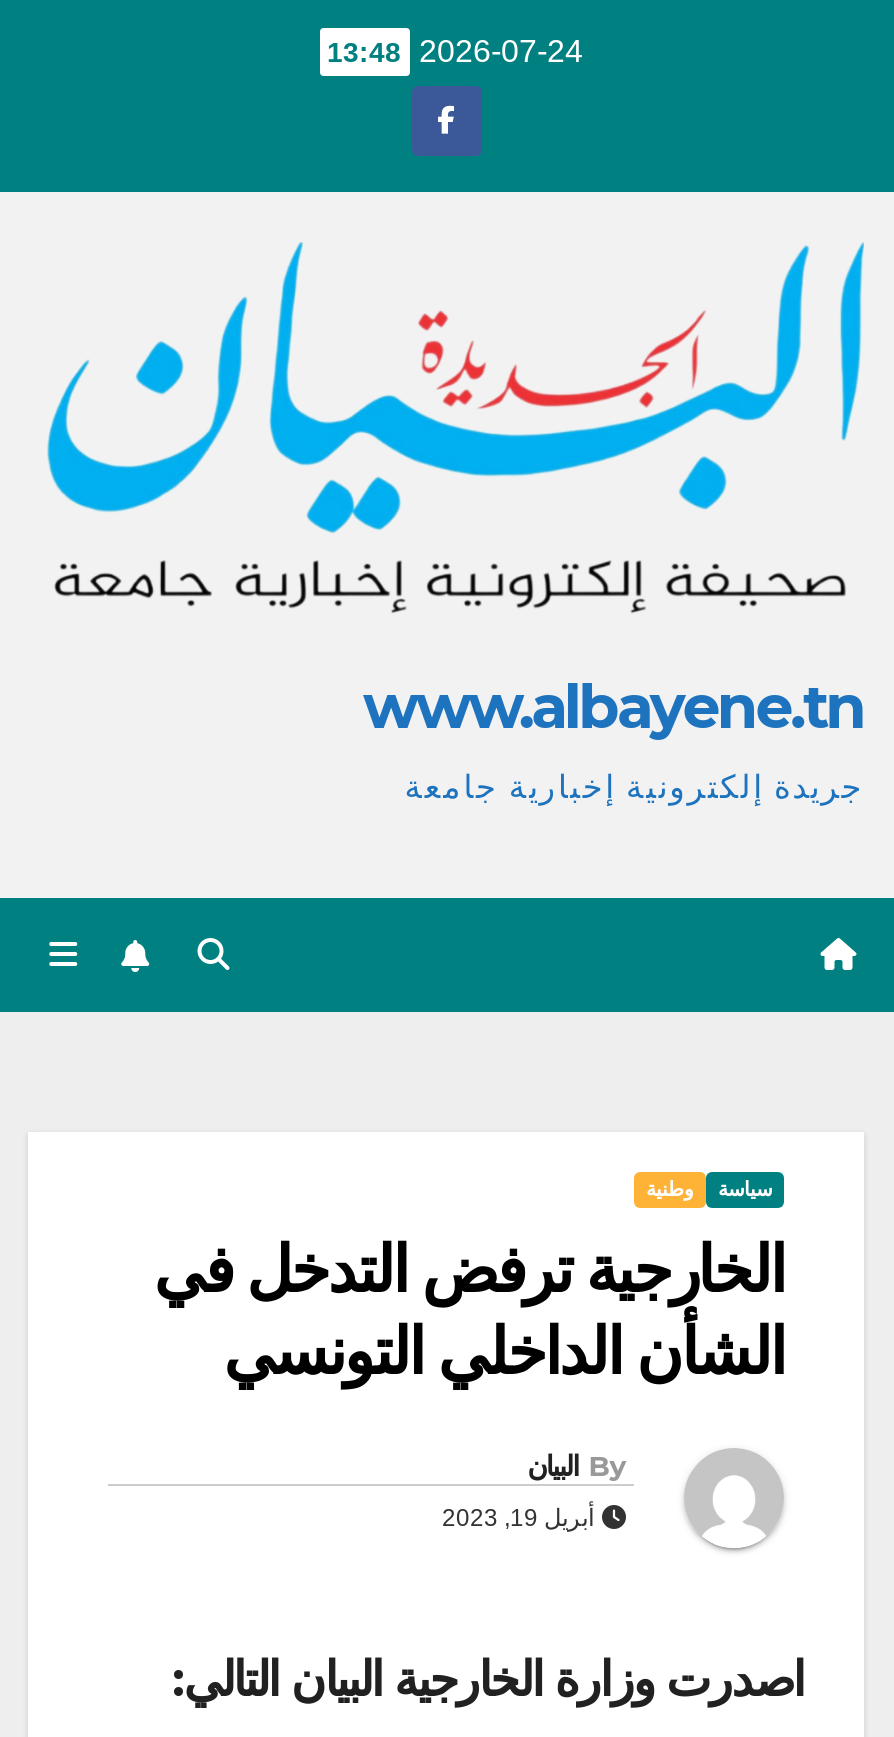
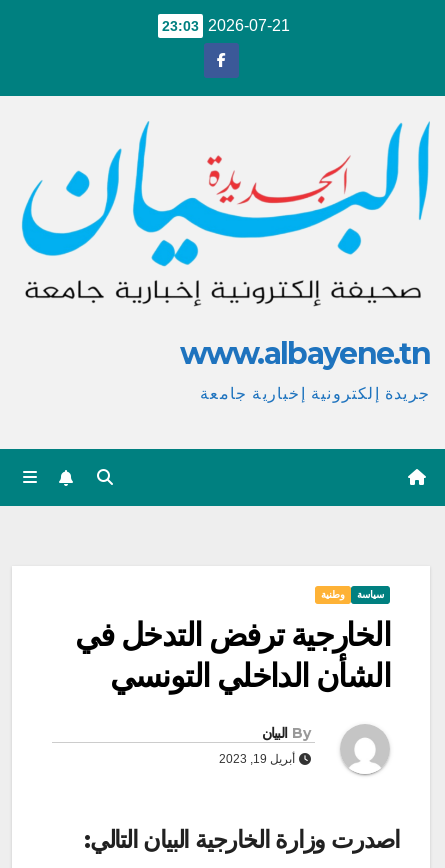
- 13:48
+ 23:03

- 2026-07-24
+ 2026-07-21
